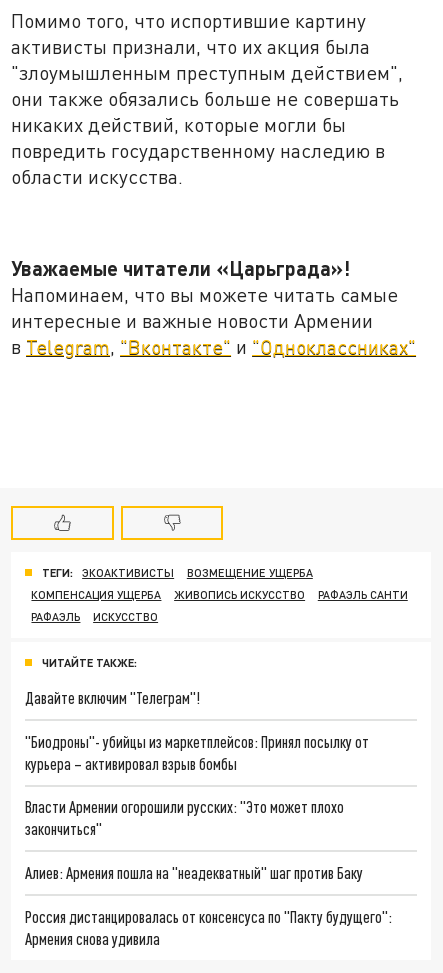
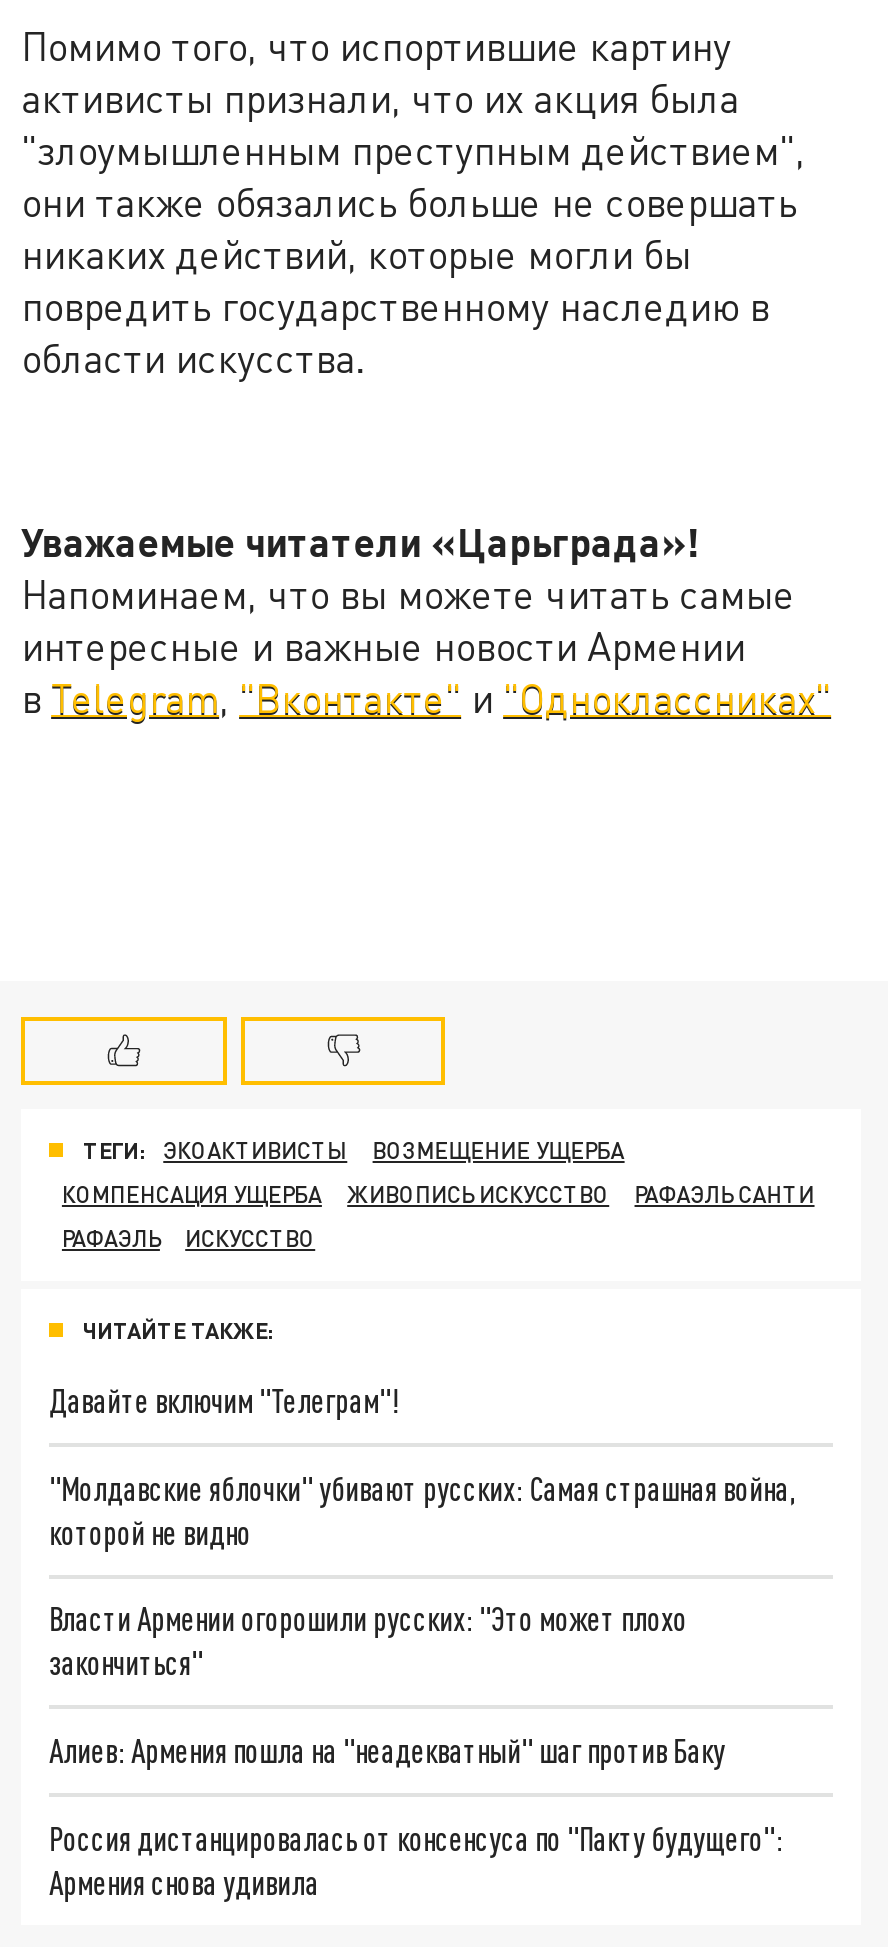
- "Биодроны"- убийцы из маркетплейсов: Принял посылку от
- курьера – активировал взрыв бомбы
+ "Молдавские яблочки" убивают русских: Самая страшная война,
+ которой не видно
